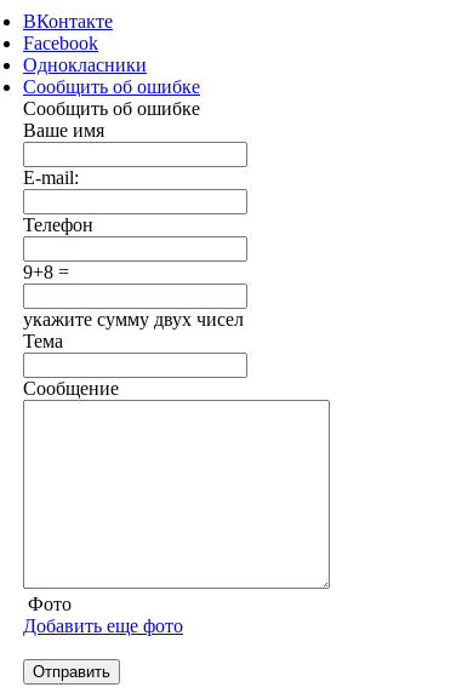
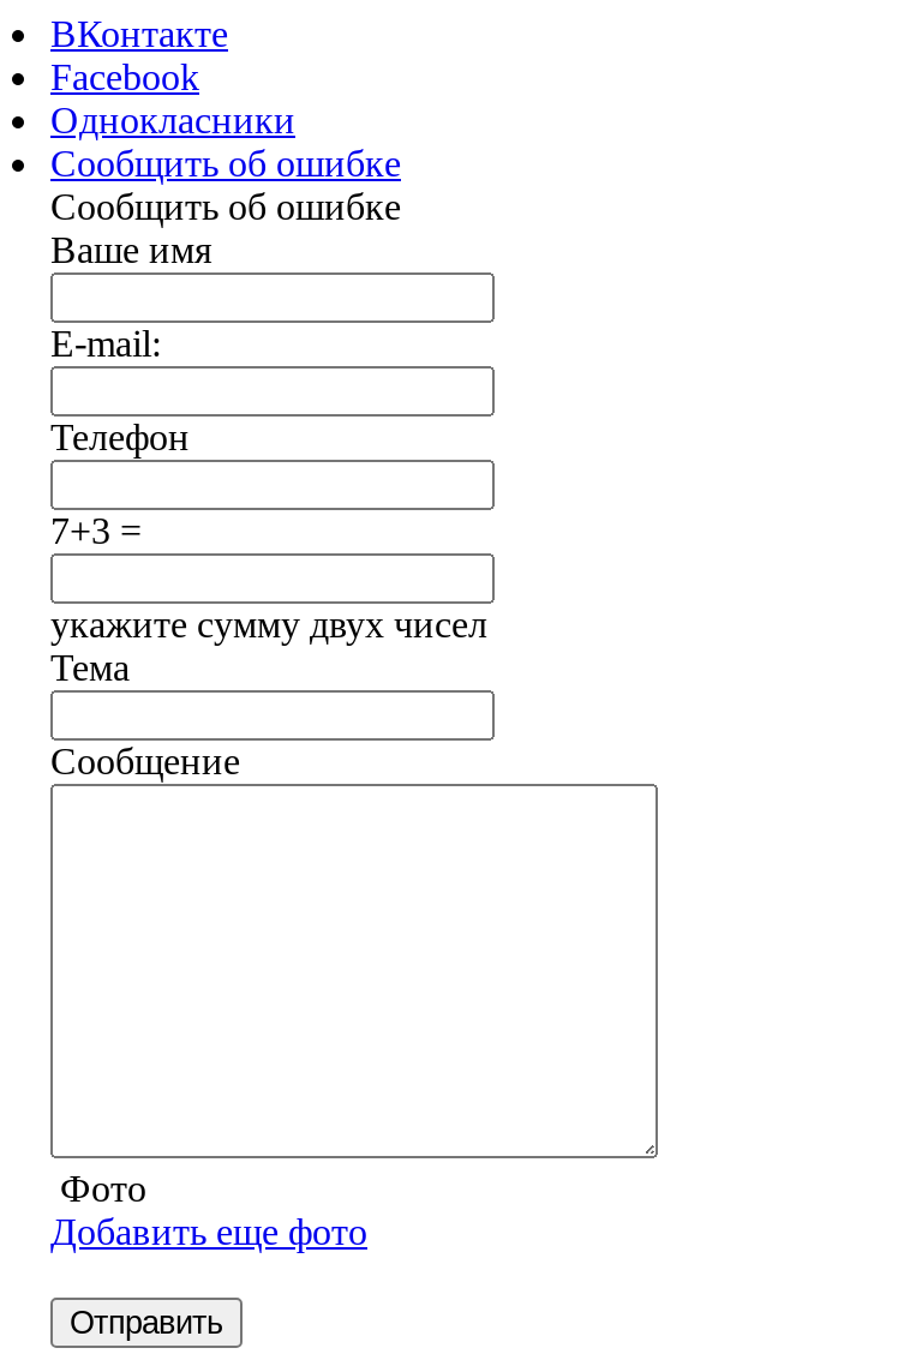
- 9+8 =
+ 7+3 =
